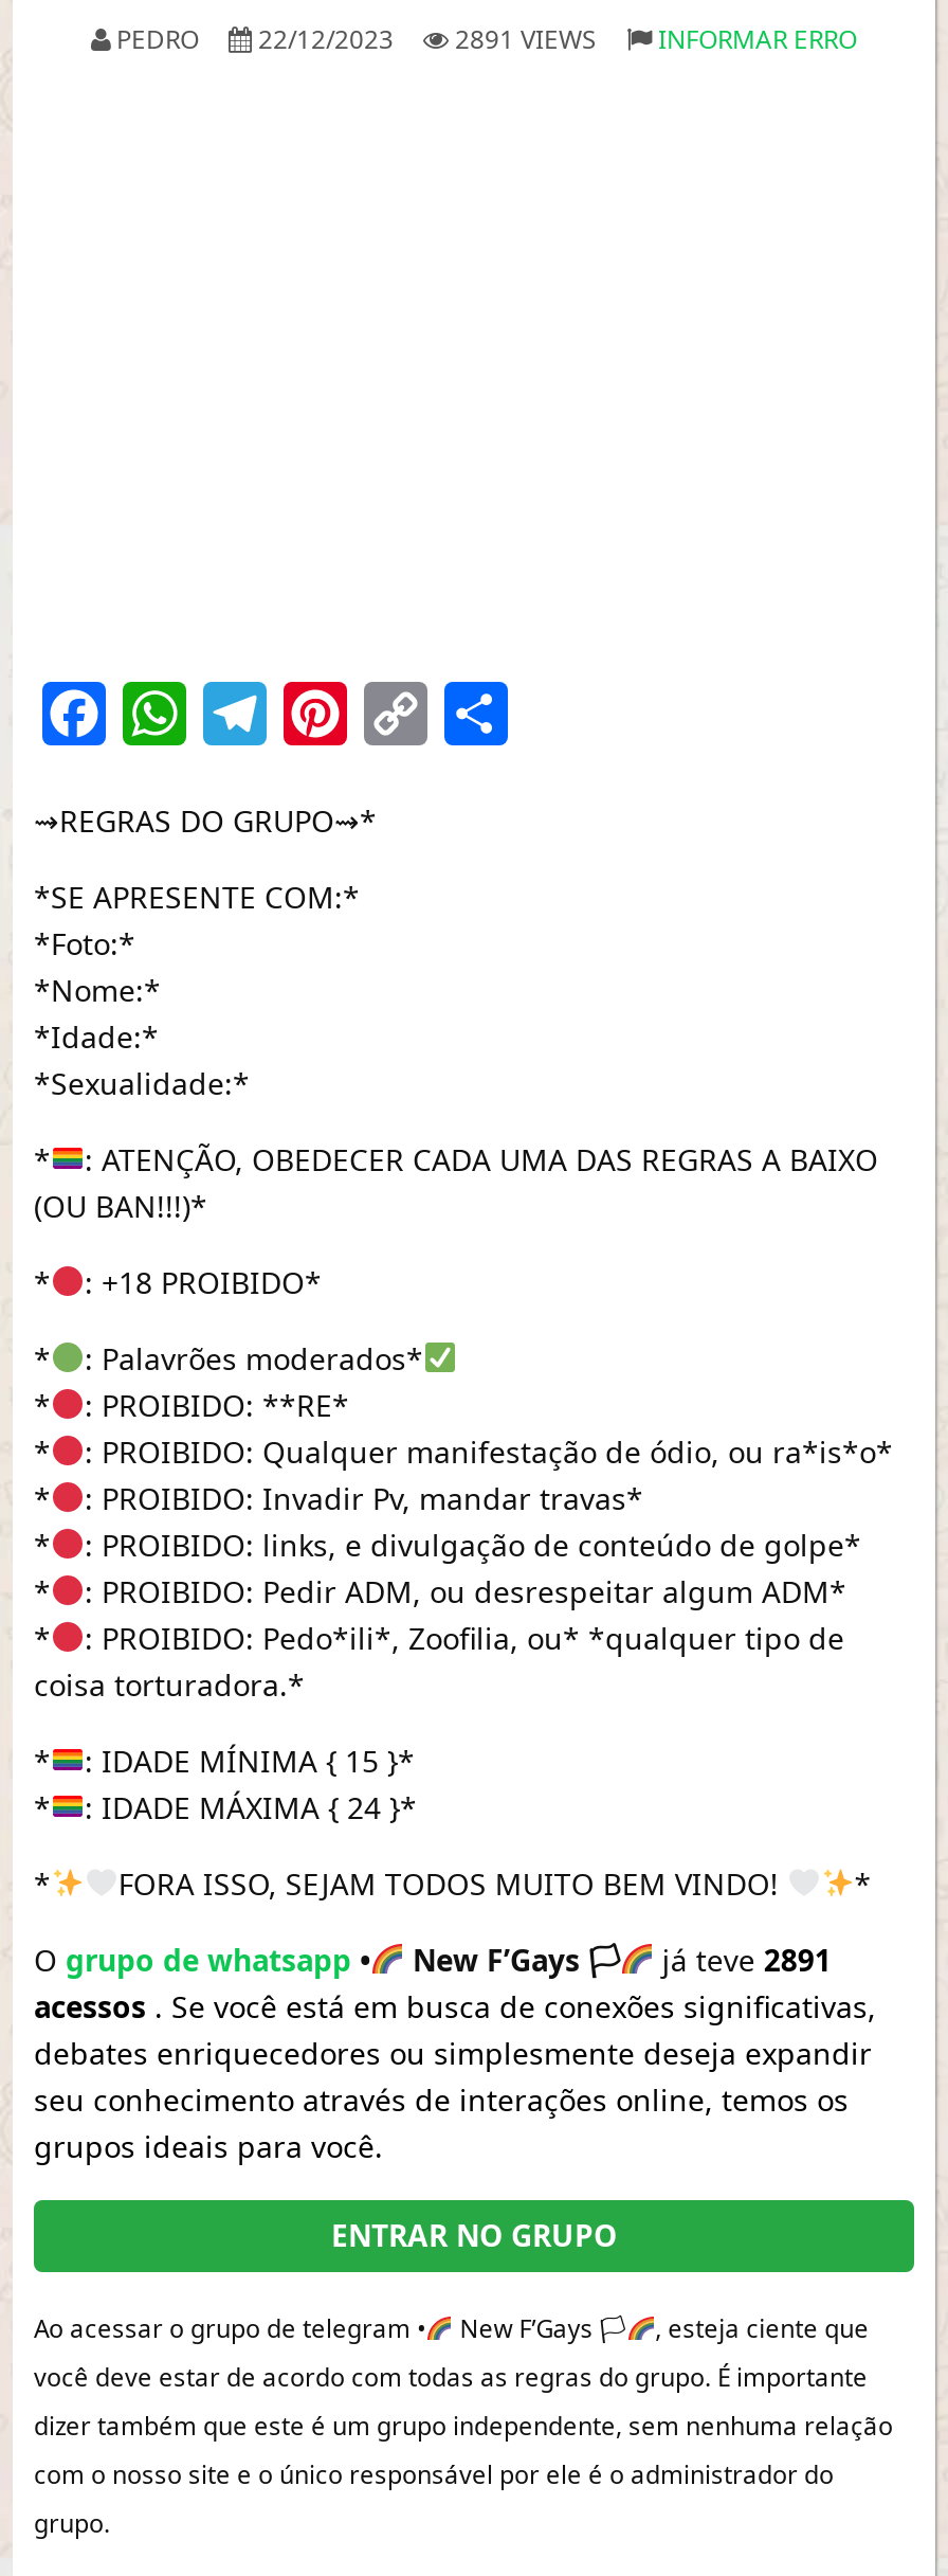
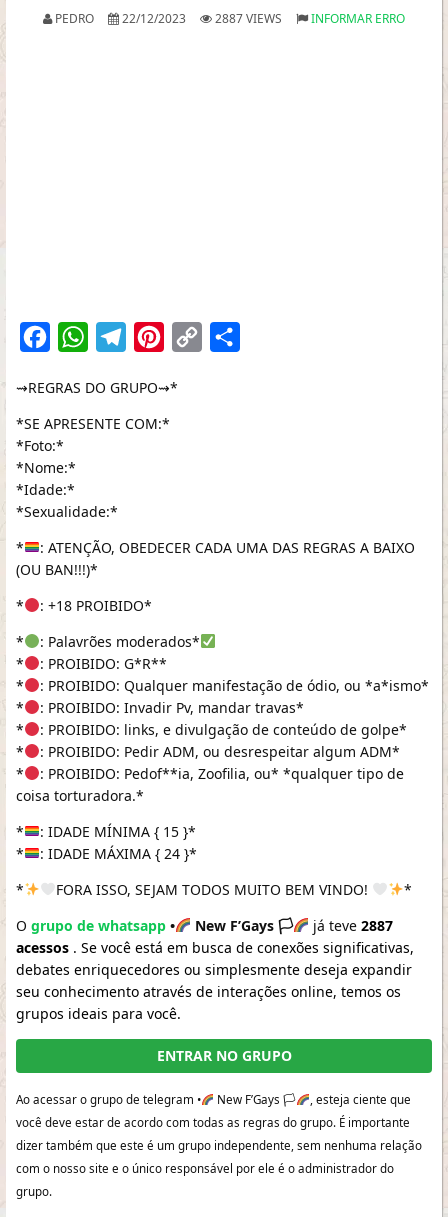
- PEDRO 22/12/2023 2891 VIEWS INFORMAR ERRO
+ PEDRO 22/12/2023 2887 VIEWS INFORMAR ERRO

- : PROIBIDO: **RE*
+ : PROIBIDO: G*R**

- : PROIBIDO: Qualquer manifestação de ódio, ou ra*is*o*
+ : PROIBIDO: Qualquer manifestação de ódio, ou *a*ismo*

- : PROIBIDO: Pedo*ili*, Zoofilia, ou* *qualquer tipo de
+ : PROIBIDO: Pedof**ia, Zoofilia, ou* *qualquer tipo de

- já teve 2891
+ já teve 2887
